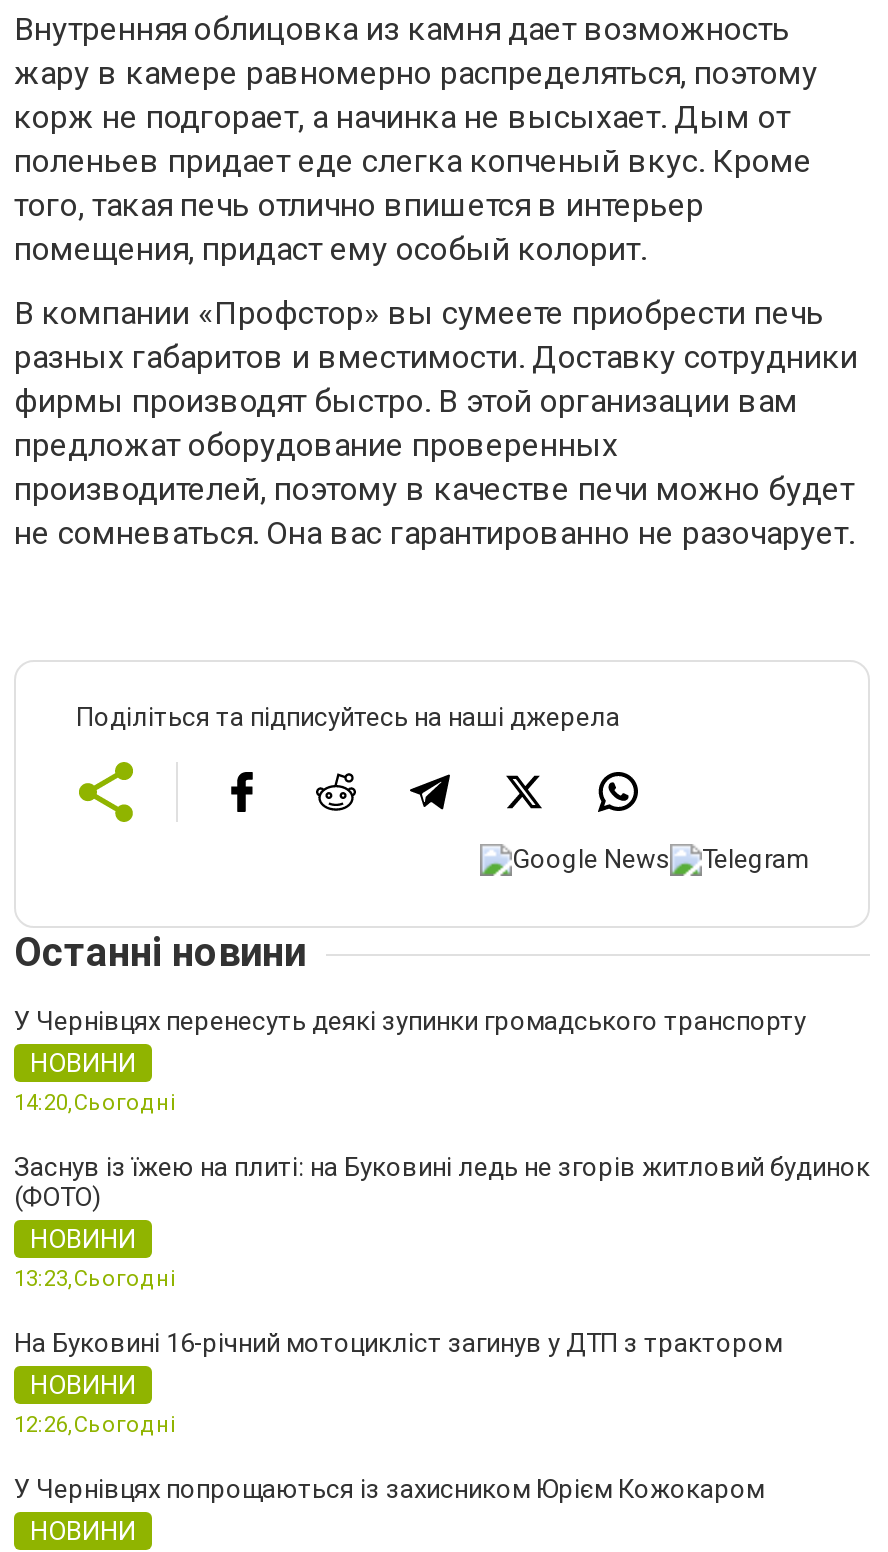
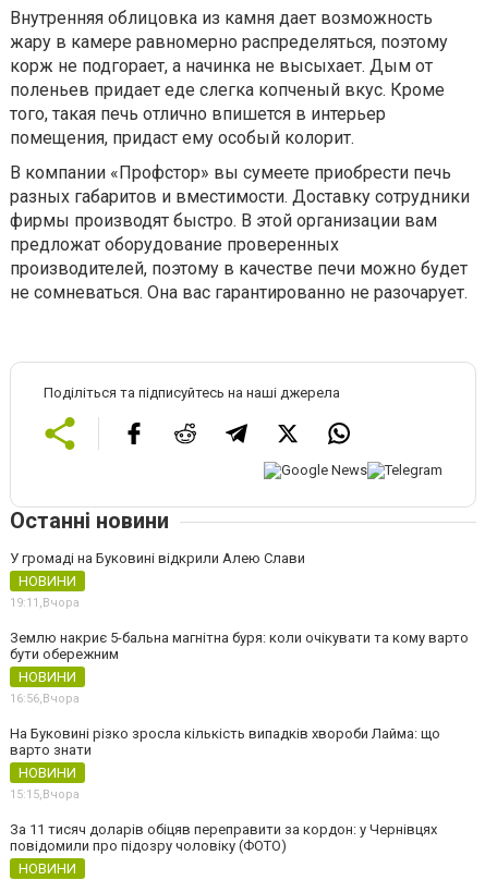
- У Чернівцях перенесуть деякі зупинки громадського транспорту
+ У громаді на Буковині відкрили Алею Слави

- 14:20,Сьогодні
+ 19:11,Вчора

- Заснув із їжею на плиті: на Буковині ледь не згорів житловий будинок
- (ФОТО)
+ Землю накриє 5-бальна магнітна буря: коли очікувати та кому варто
+ бути обережним

- 13:23,Сьогодні
+ 16:56,Вчора

- На Буковині 16-річний мотоцикліст загинув у ДТП з трактором
+ На Буковині різко зросла кількість випадків хвороби Лайма: що
+ варто знати

- 12:26,Сьогодні
+ 15:15,Вчора

- У Чернівцях попрощаються із захисником Юрієм Кожокаром
+ За 11 тисяч доларів обіцяв переправити за кордон: у Чернівцях
+ повідомили про підозру чоловіку (ФОТО)
